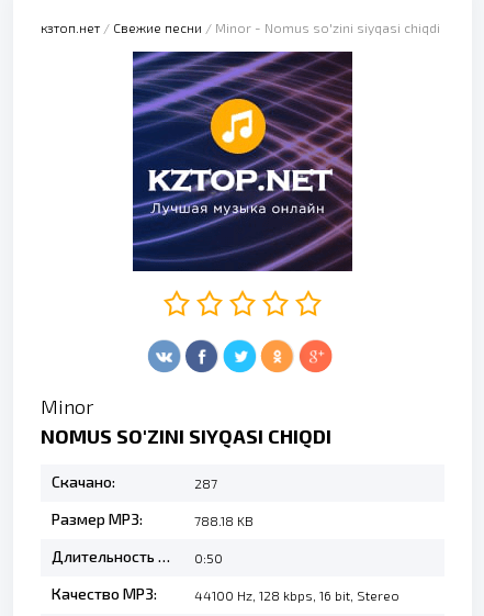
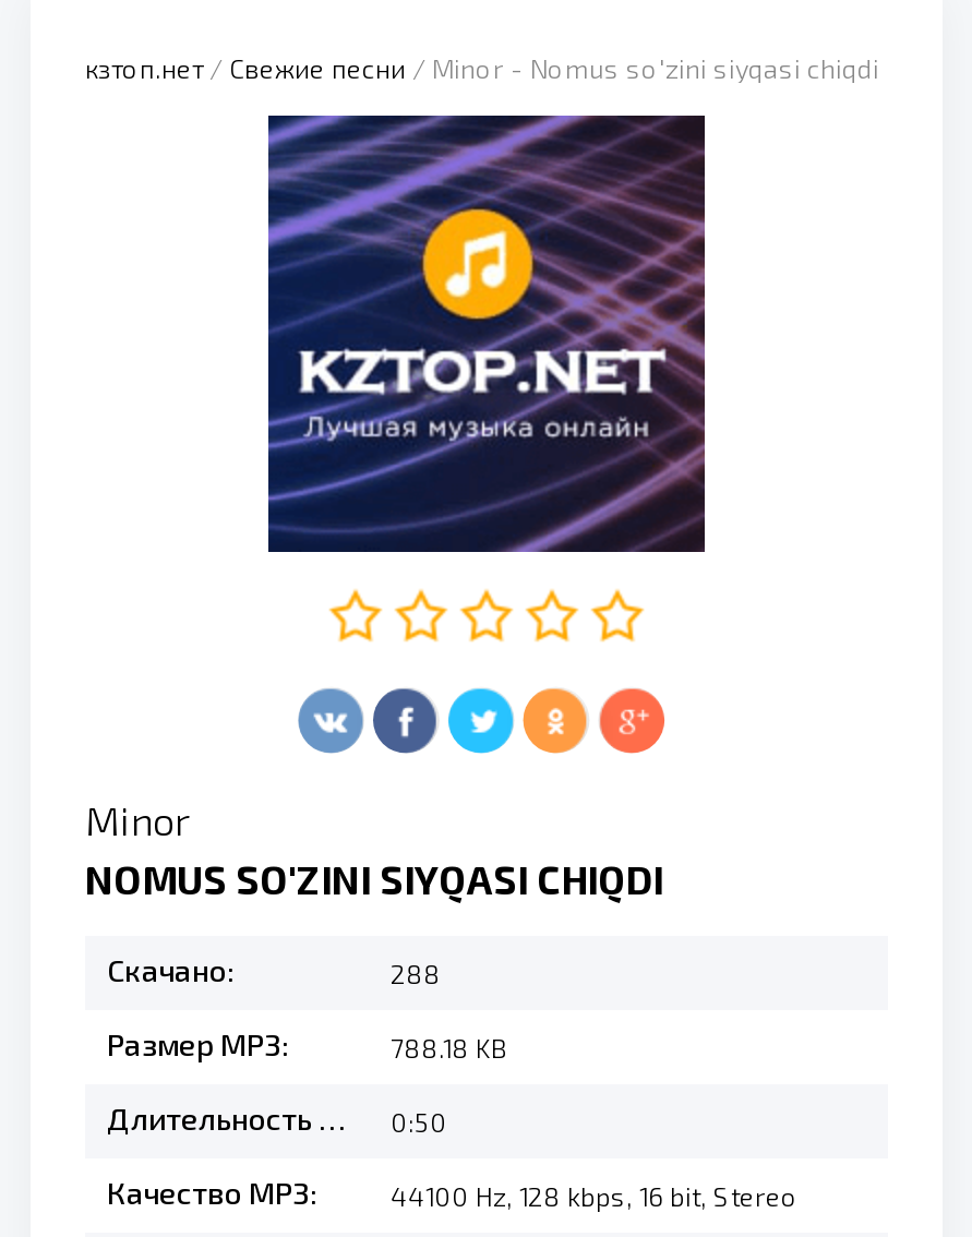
- 287
+ 288
